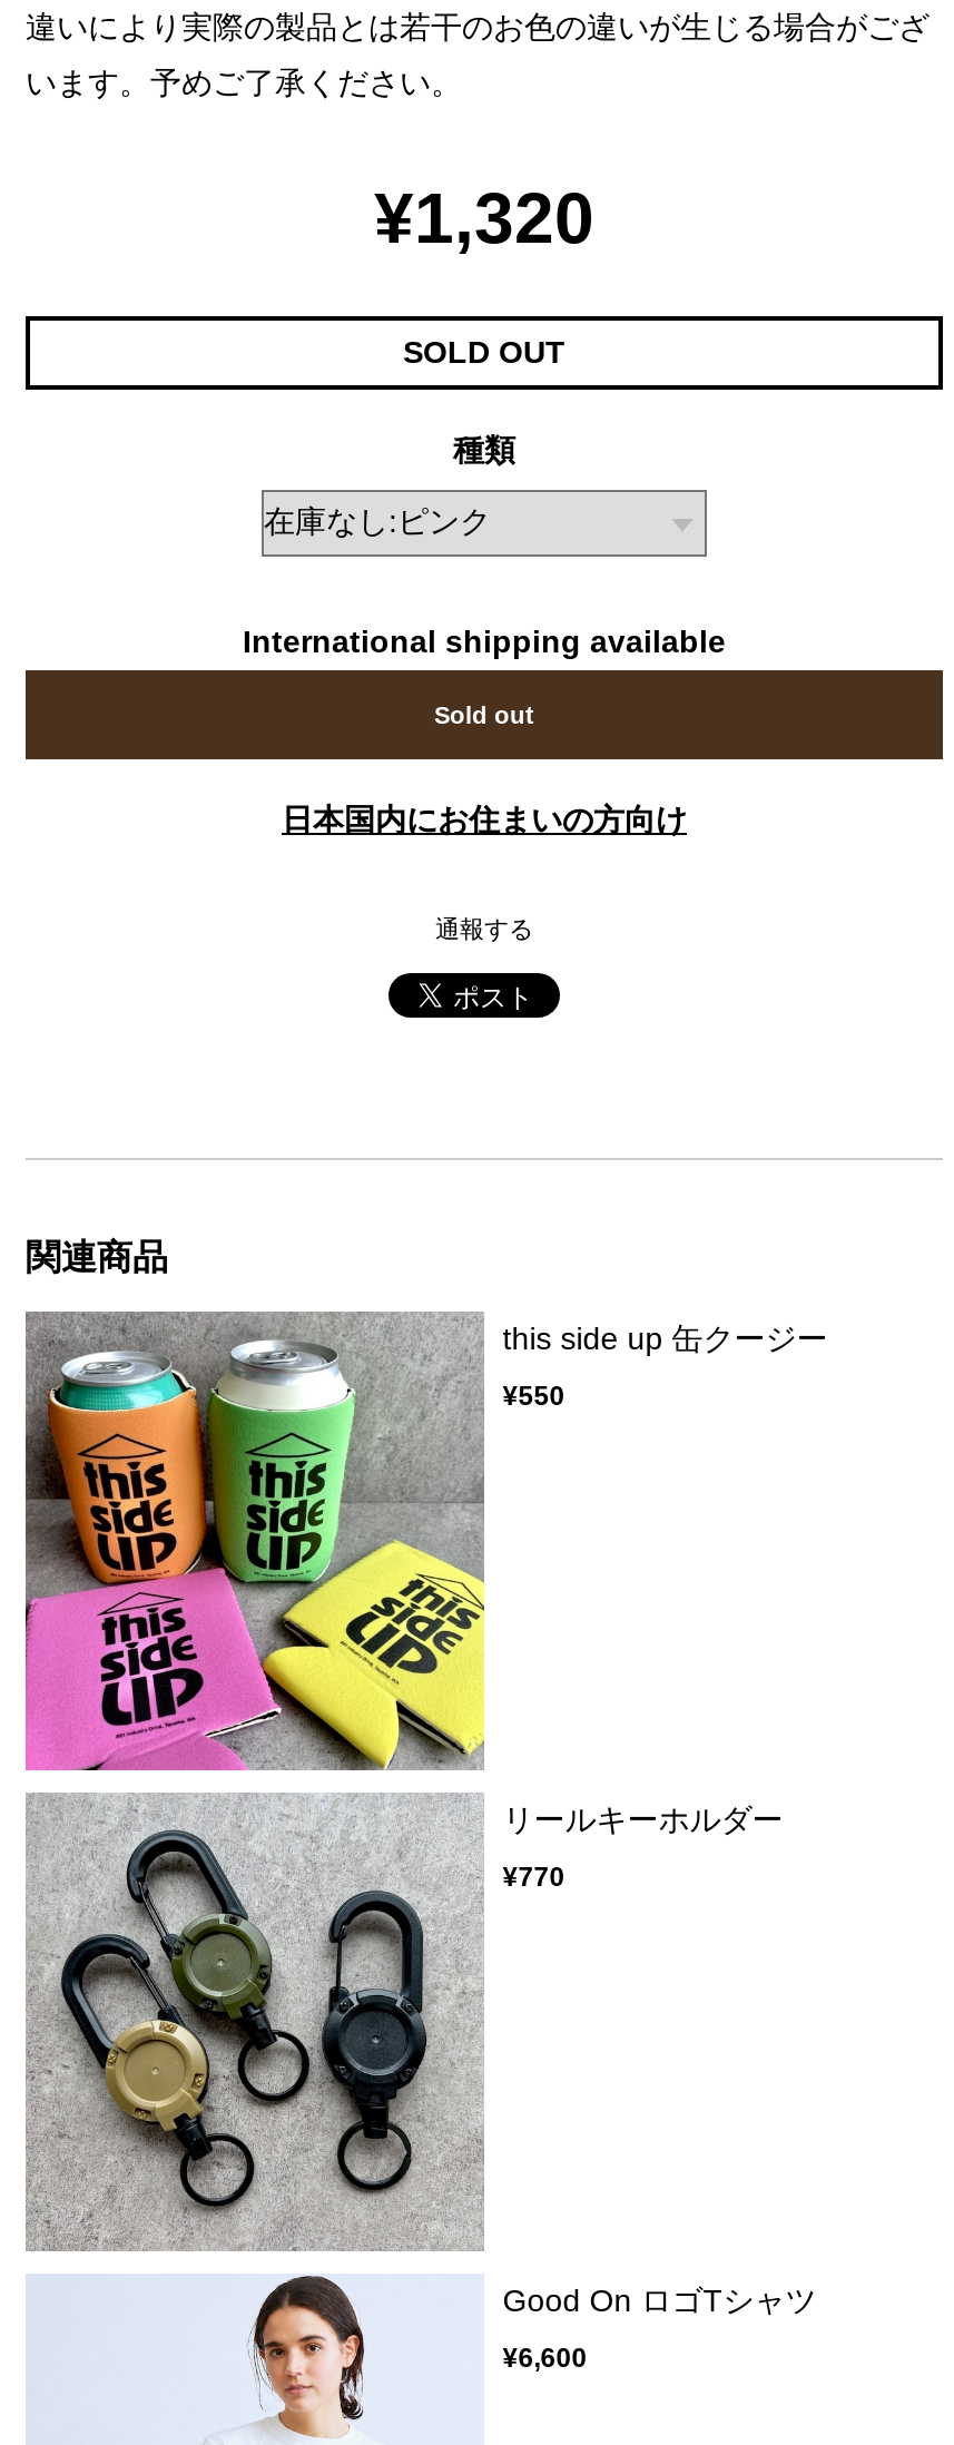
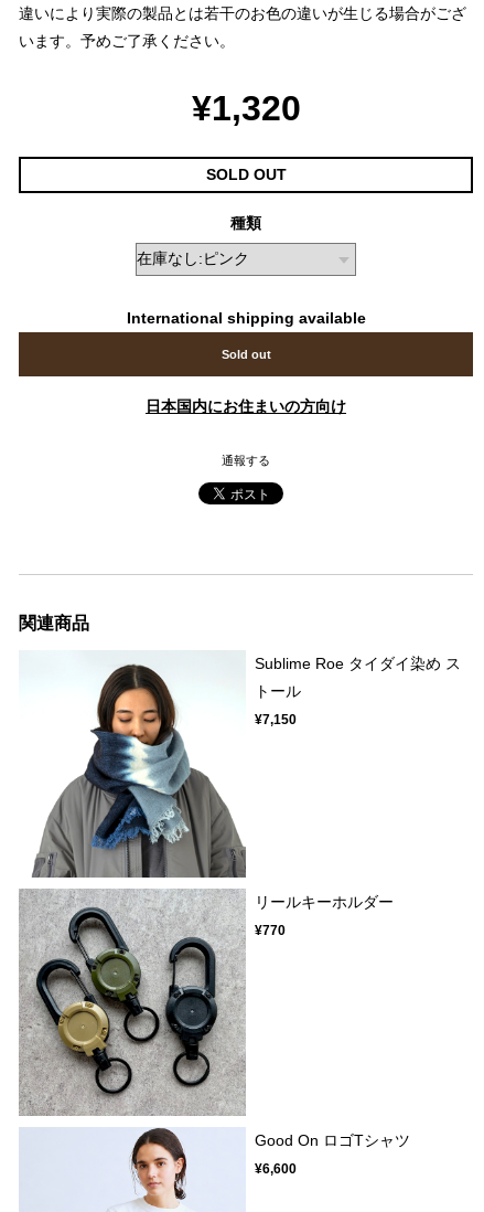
- [image]
- this side up 缶クージー
- ¥550
+ [image]
+ Sublime Roe タイダイ染め ス
+ トール
+ ¥7,150
